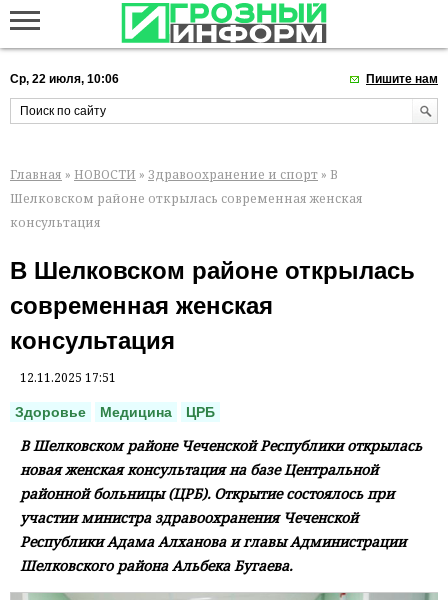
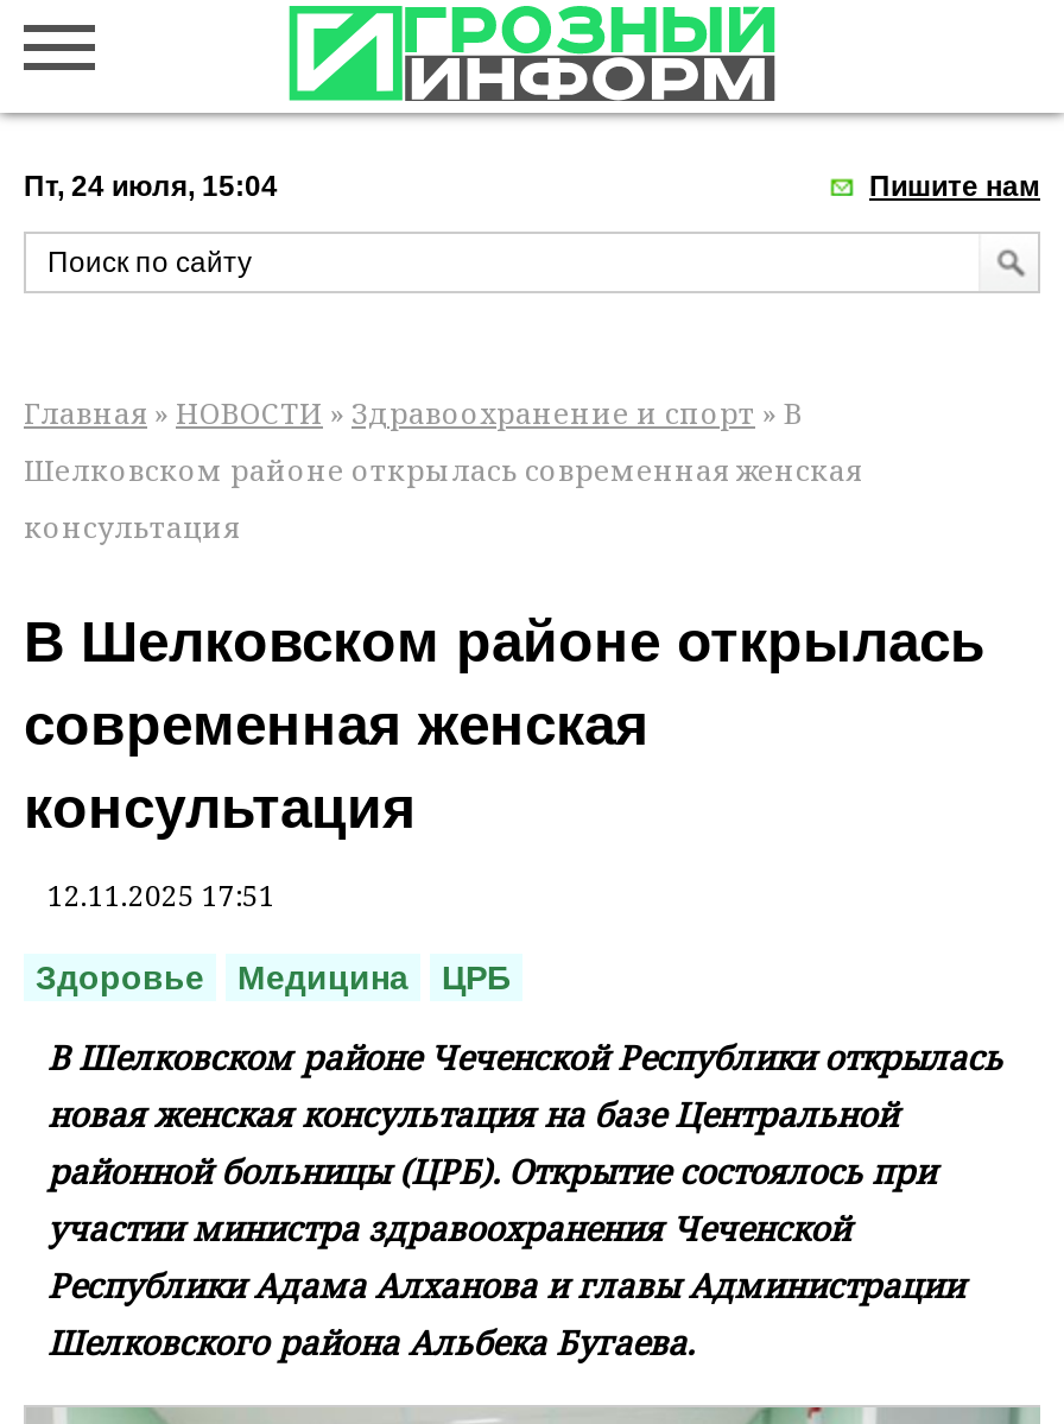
- Ср, 22 июля, 10:06
+ Пт, 24 июля, 15:04
